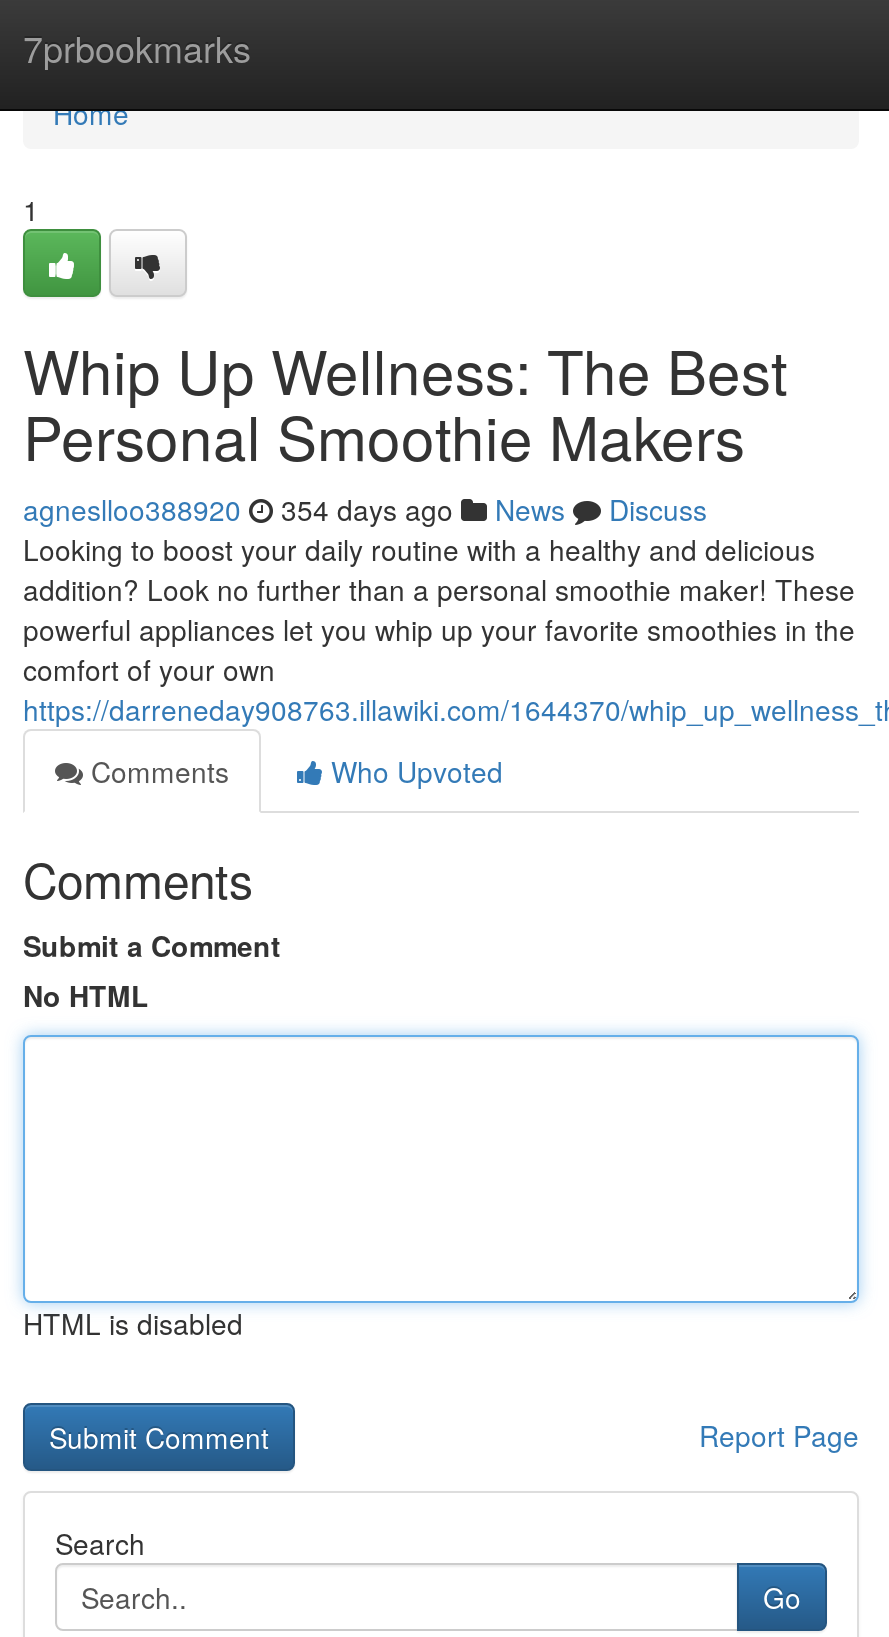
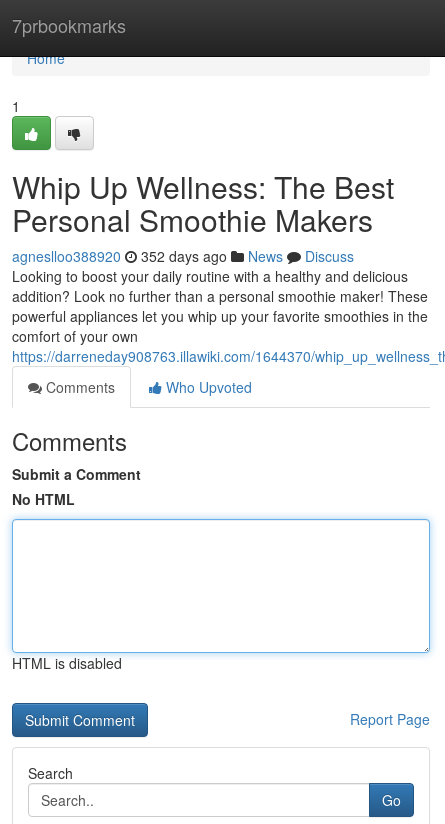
- agneslloo388920 354 days ago News Discuss
+ agneslloo388920 352 days ago News Discuss
